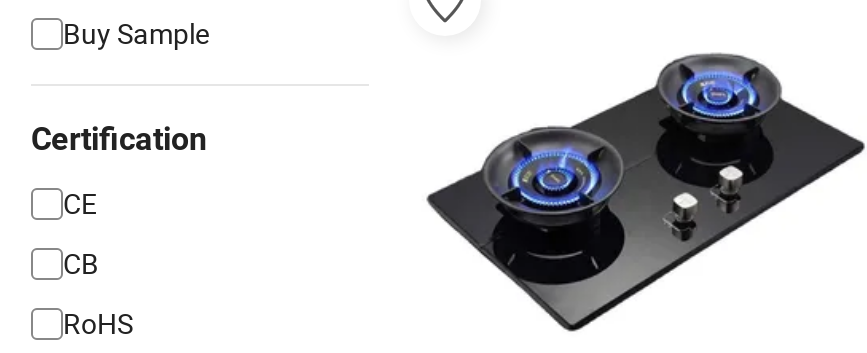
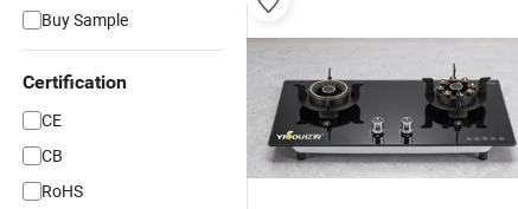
- [image]
+ [image]
